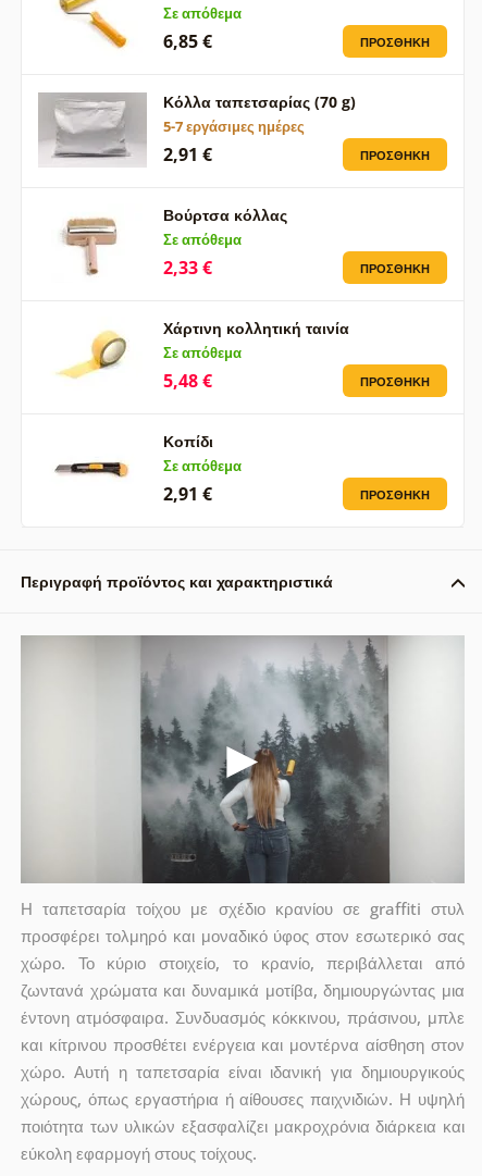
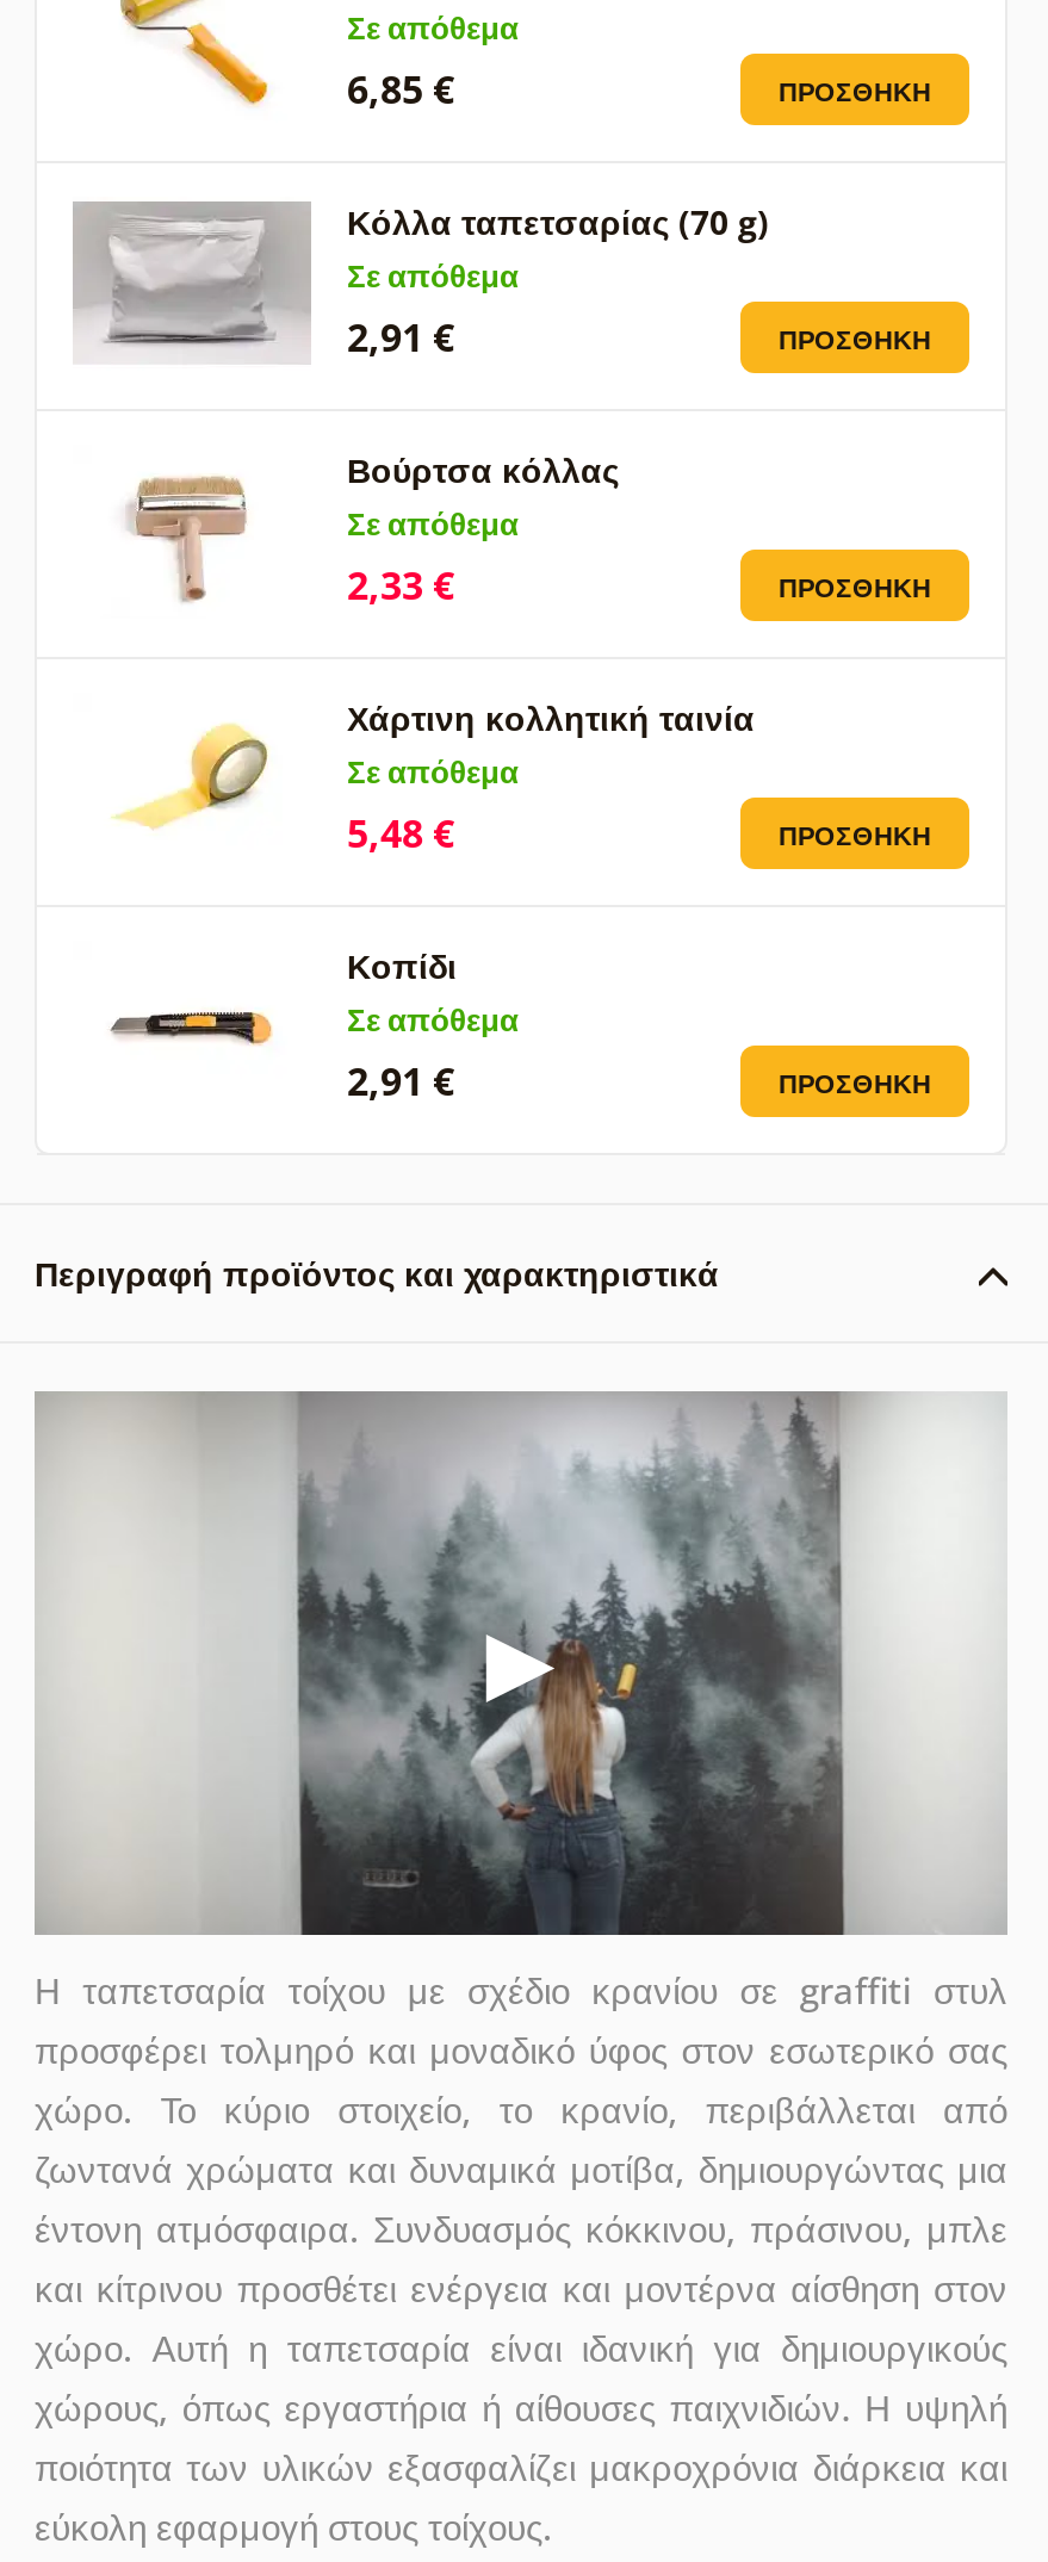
- 5-7 εργάσιμες ημέρες
+ Σε απόθεμα
